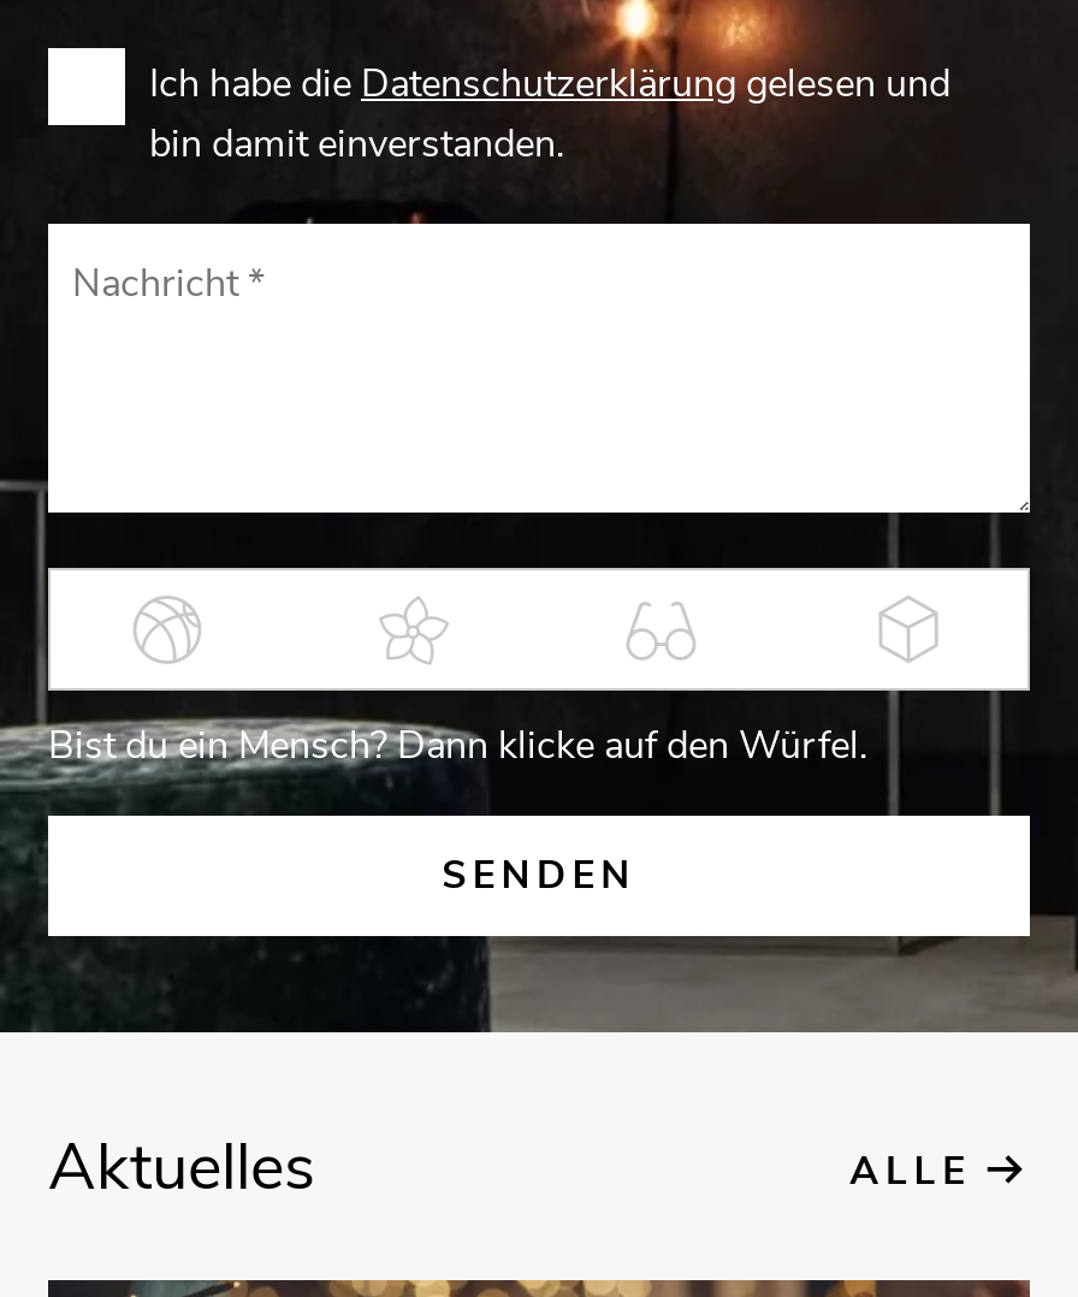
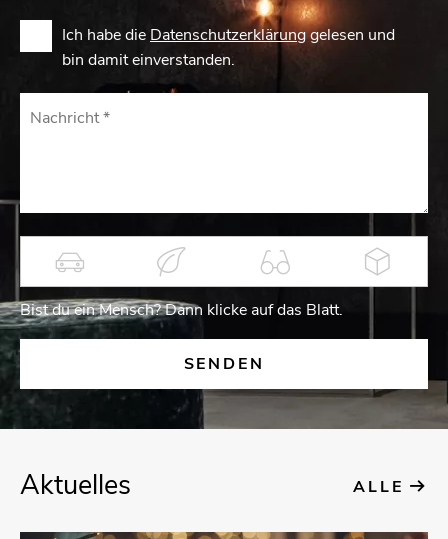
- Bist du ein Mensch? Dann klicke auf den Würfel.
+ Bist du ein Mensch? Dann klicke auf das Blatt.
